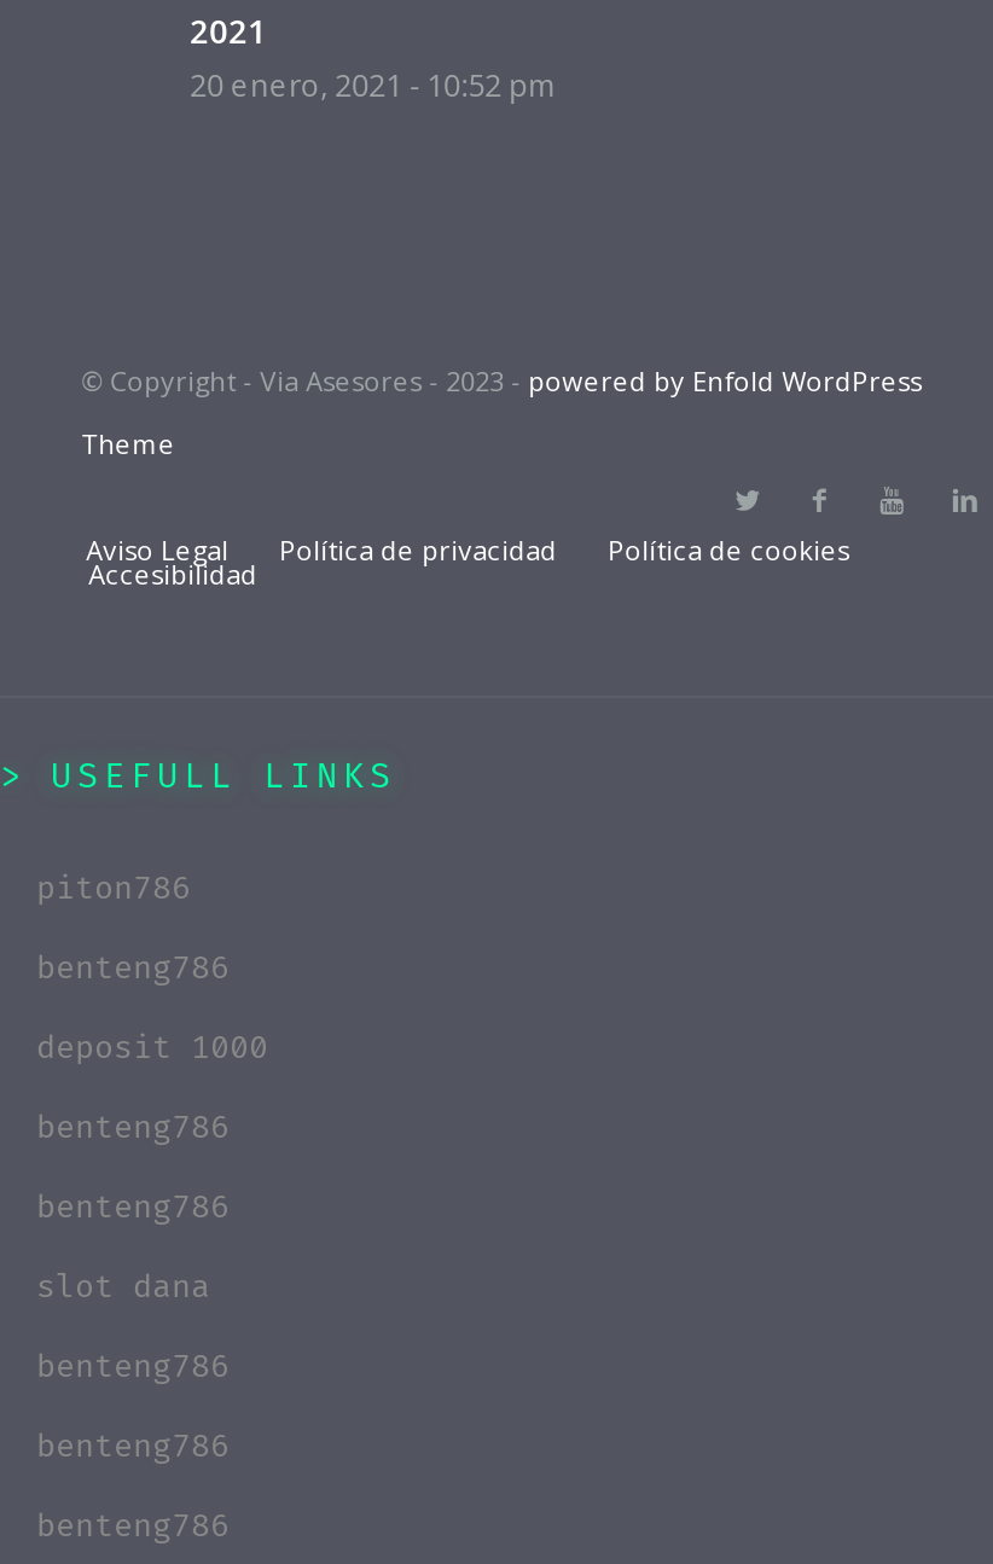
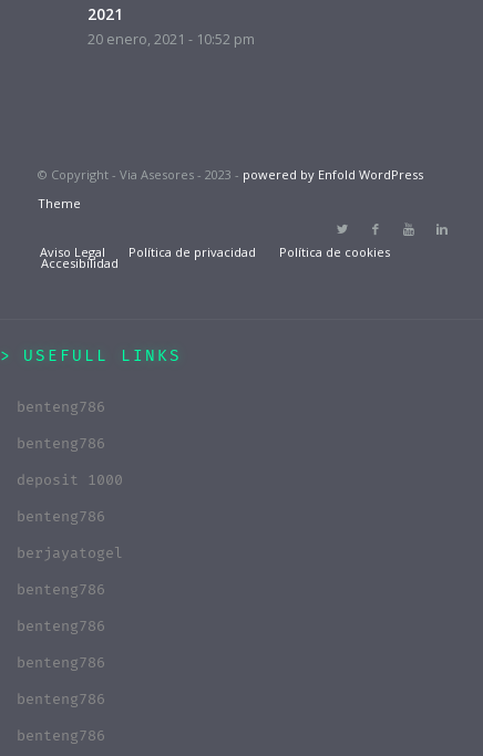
- piton786
+ benteng786

+ berjayatogel

- slot dana
+ benteng786
